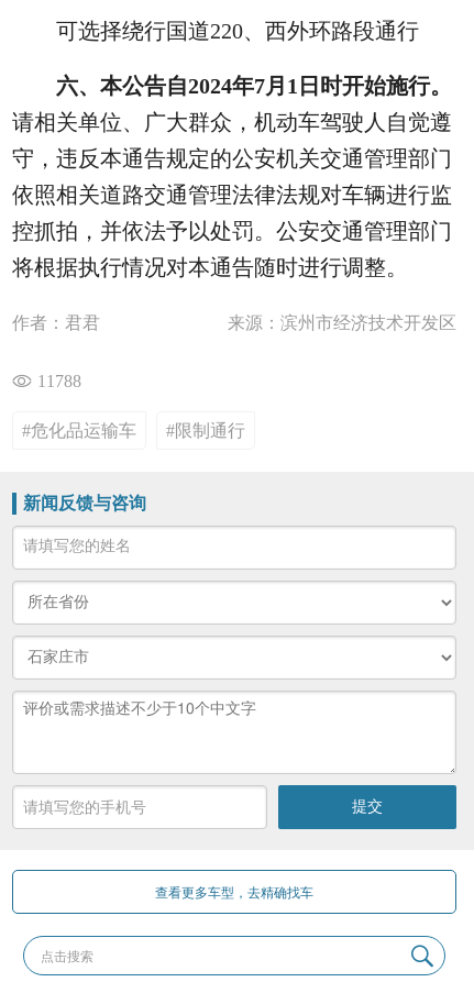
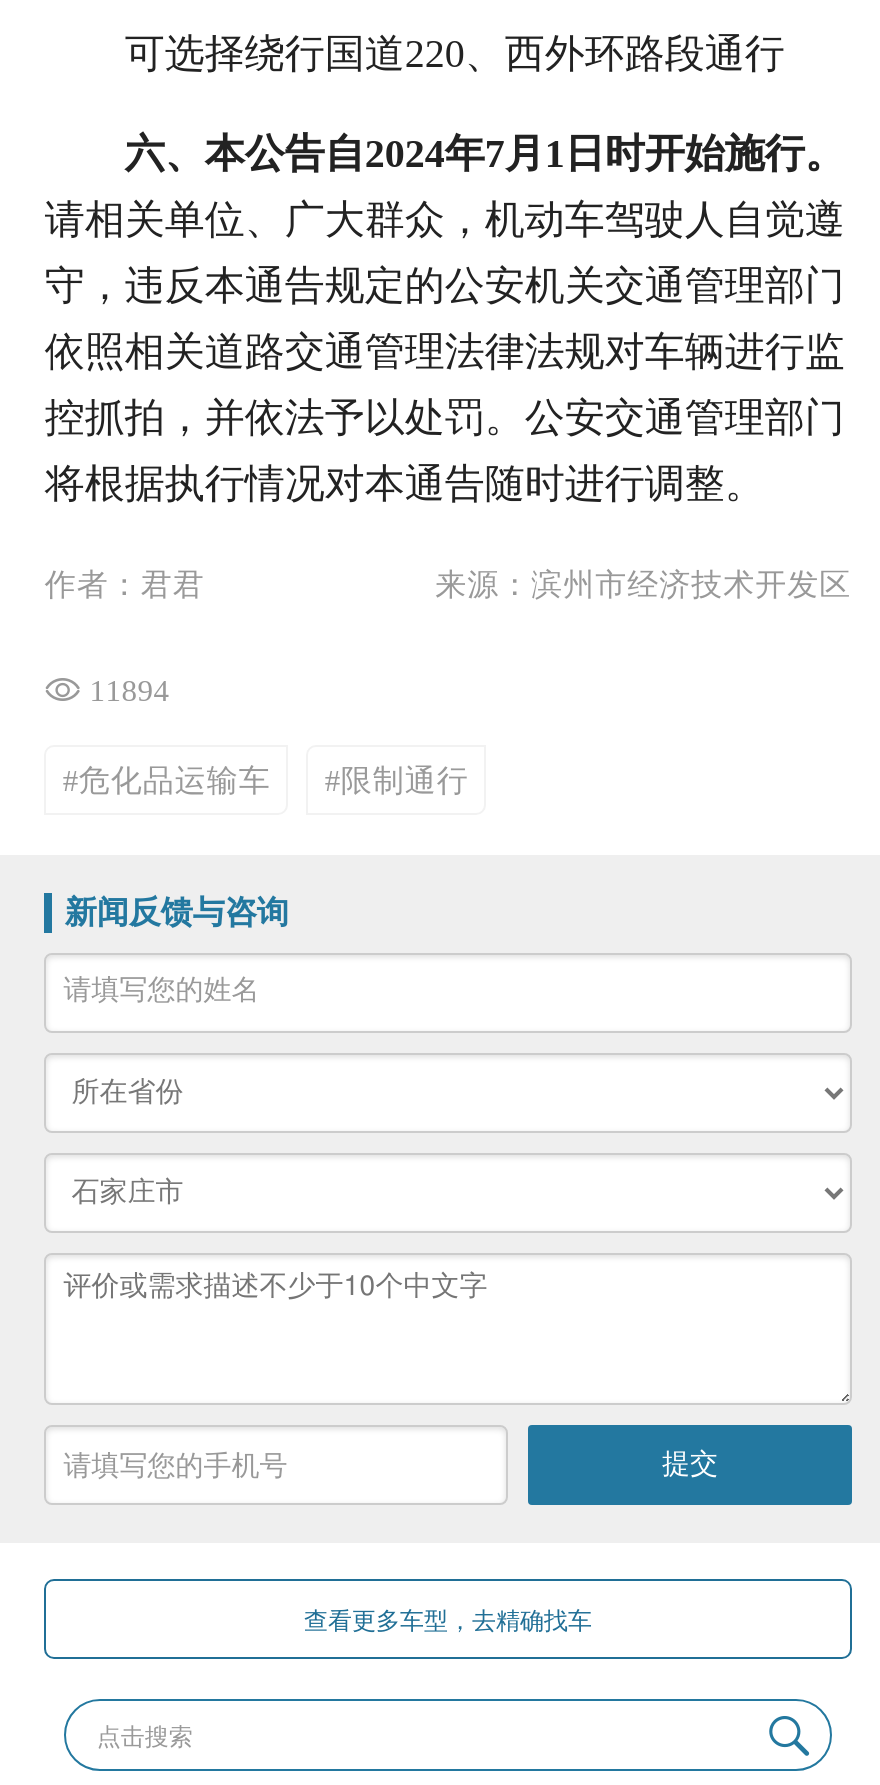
- 11788
+ 11894
